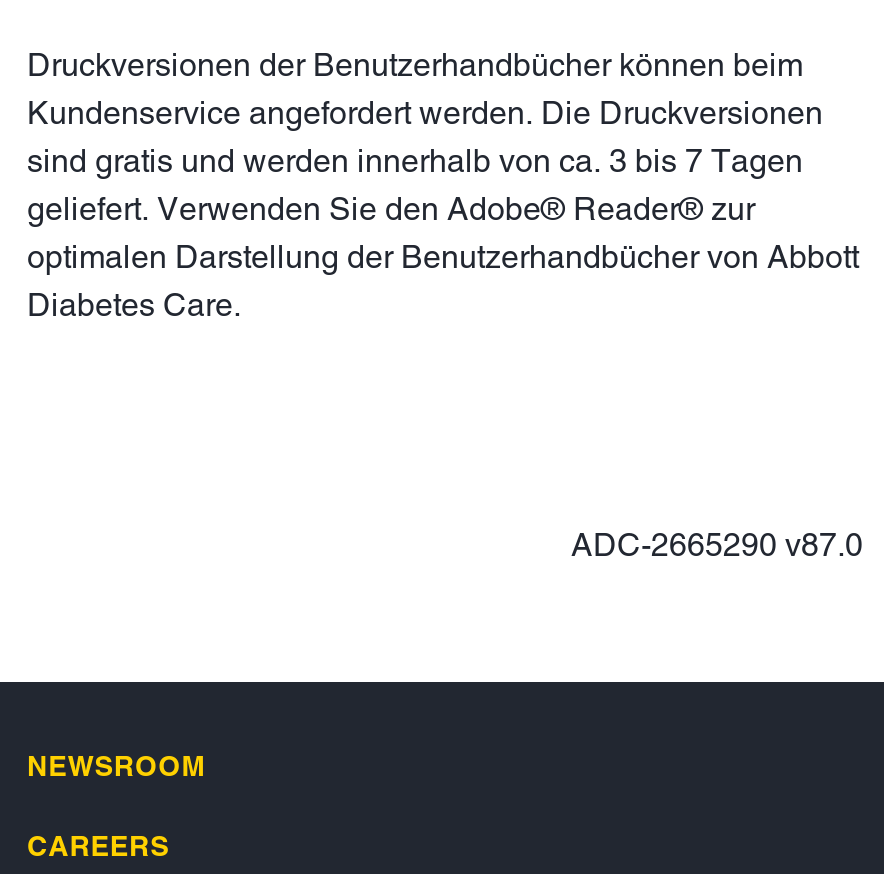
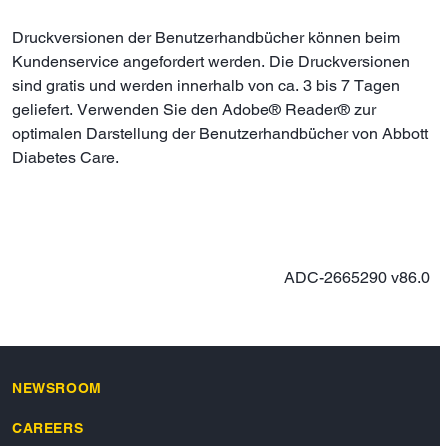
- ADC-2665290 v87.0
+ ADC-2665290 v86.0
